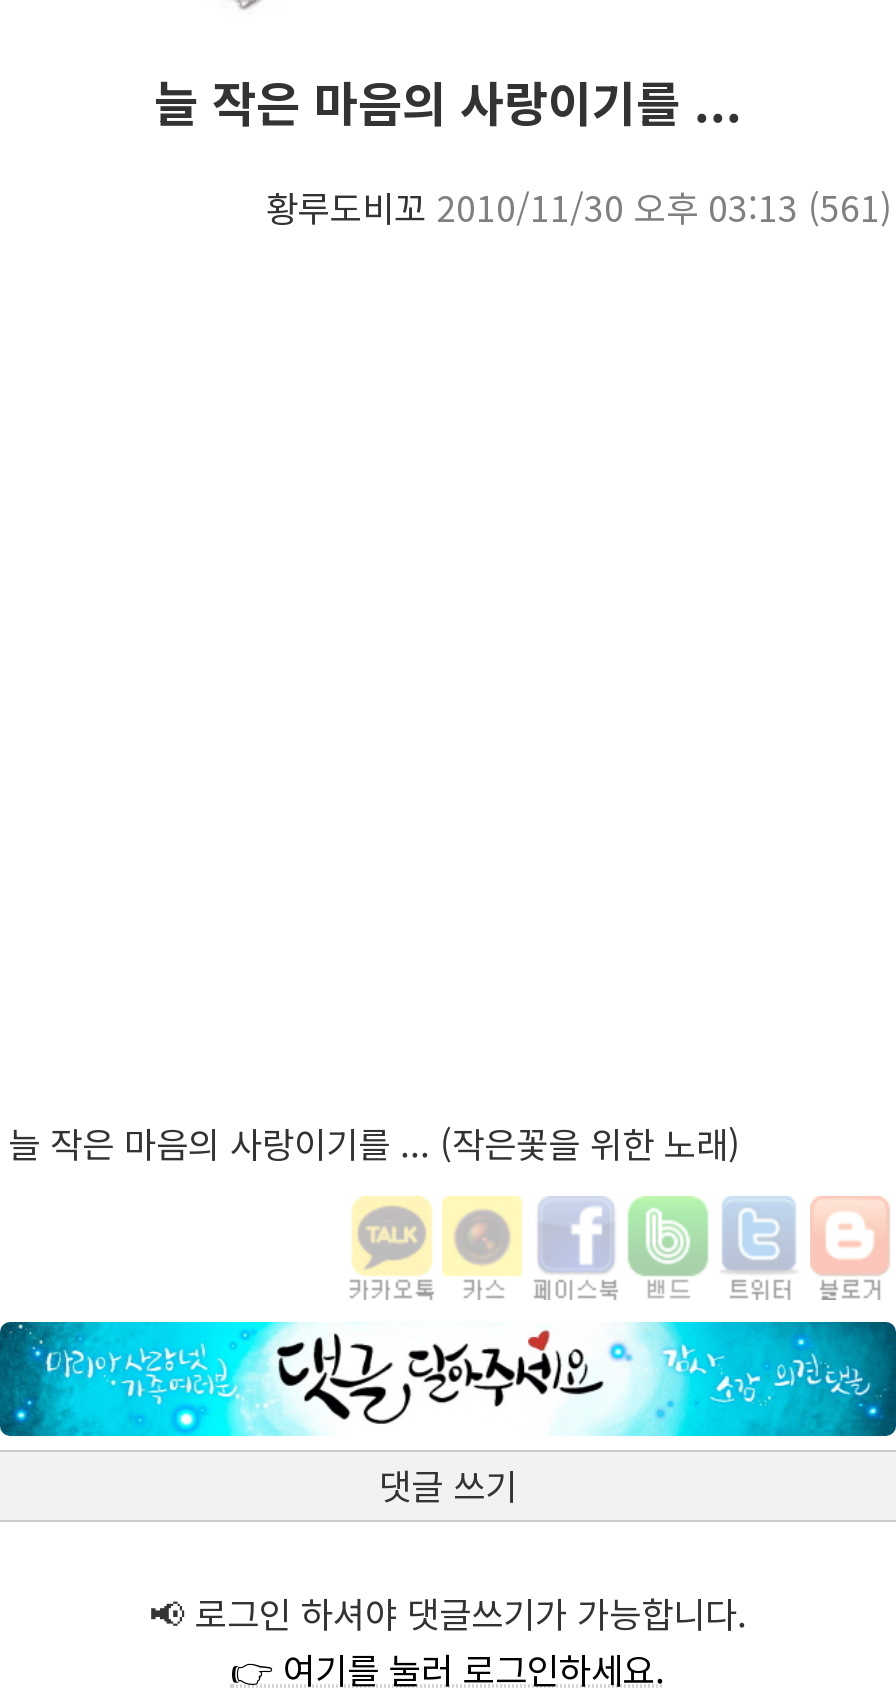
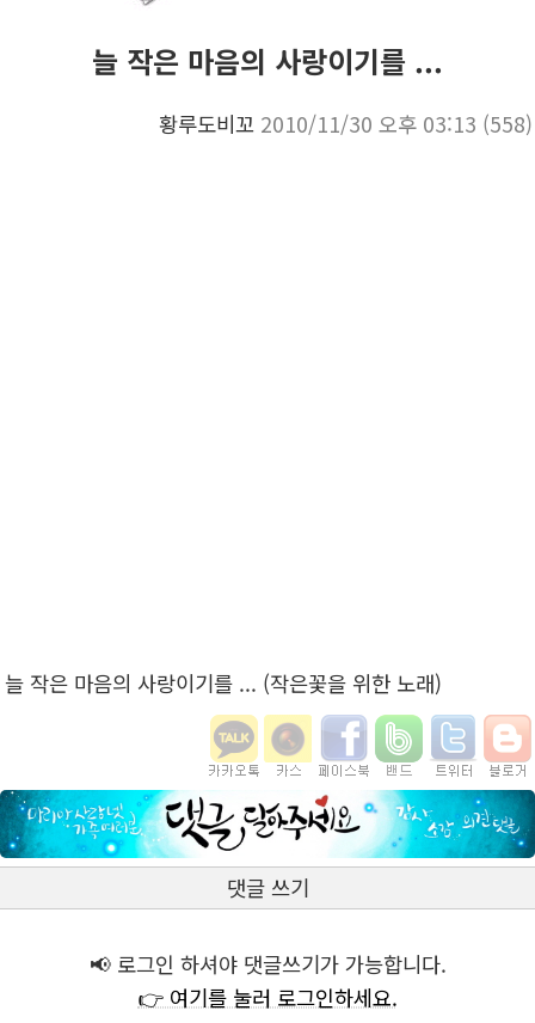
- 황루도비꼬 2010/11/30 오후 03:13 (561)
+ 황루도비꼬 2010/11/30 오후 03:13 (558)
